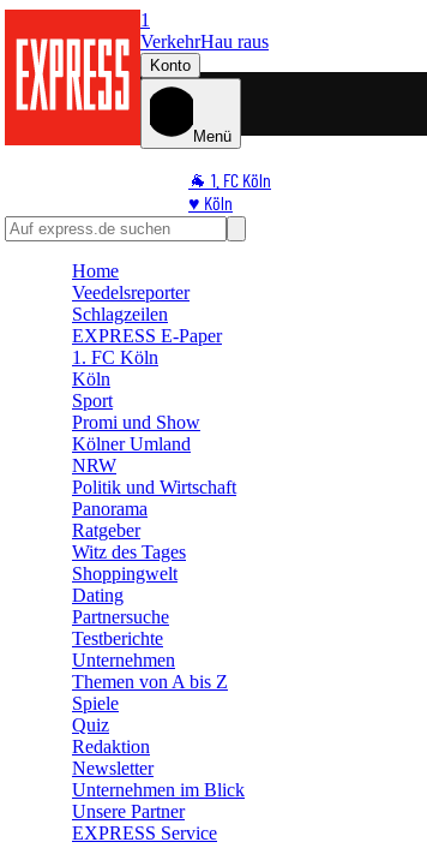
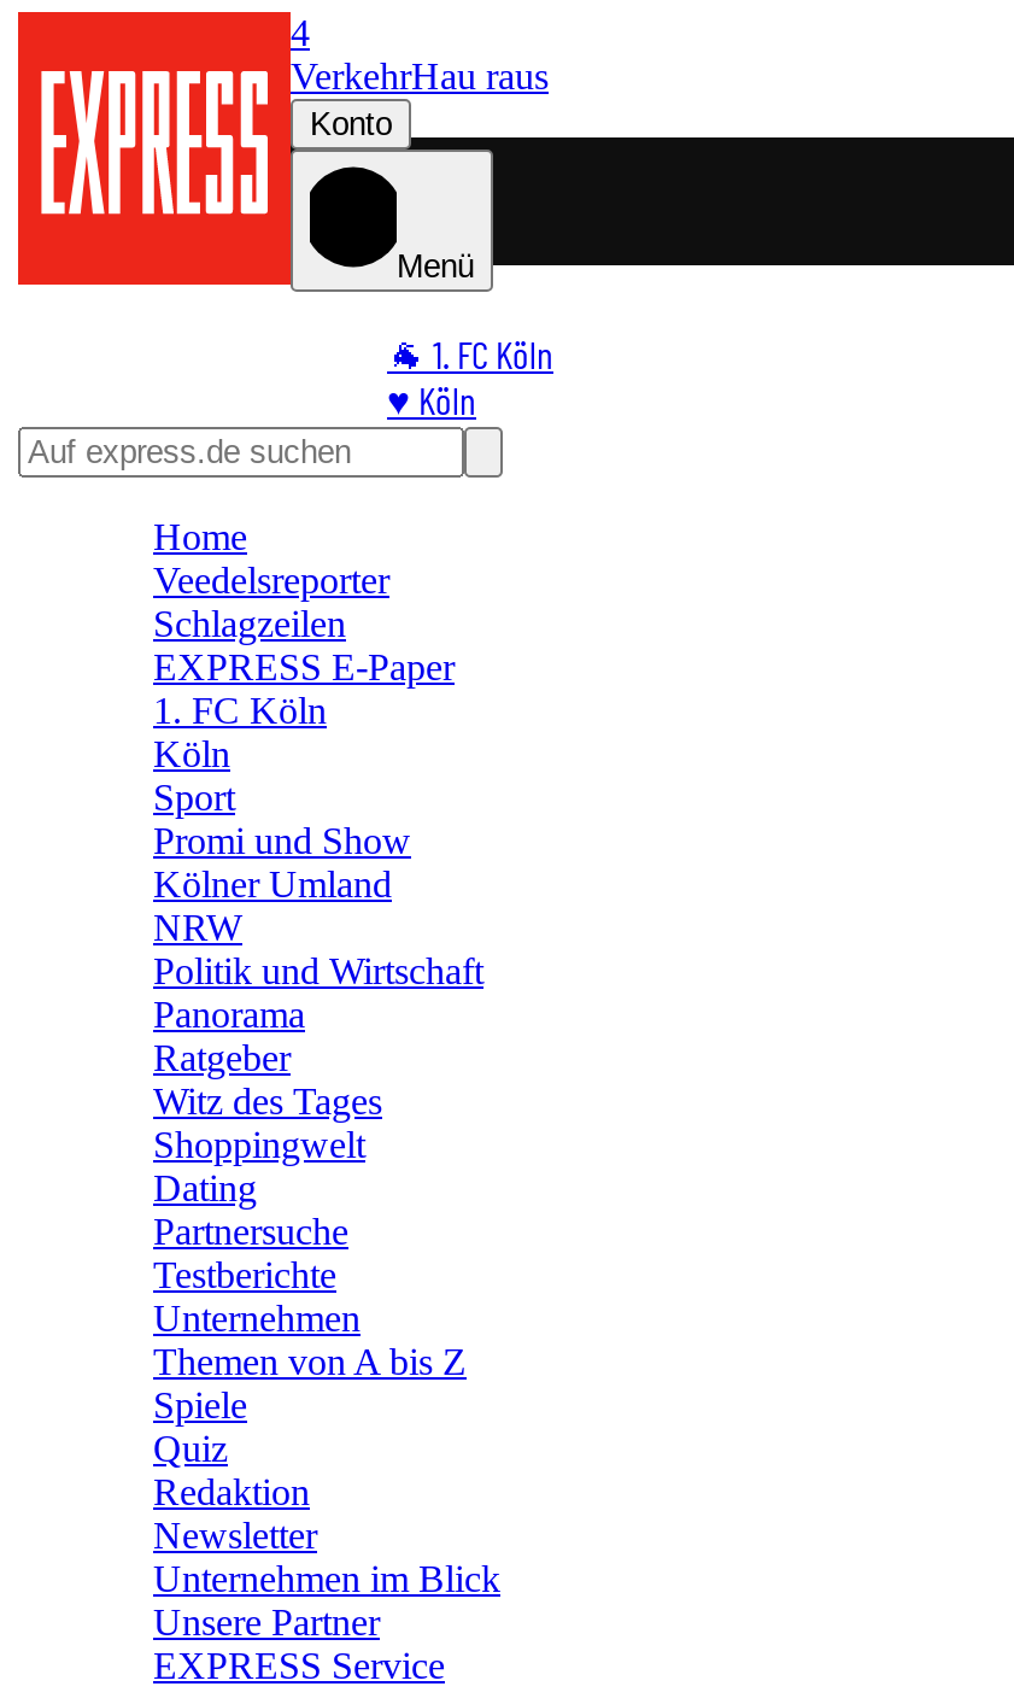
- 1
+ 4
